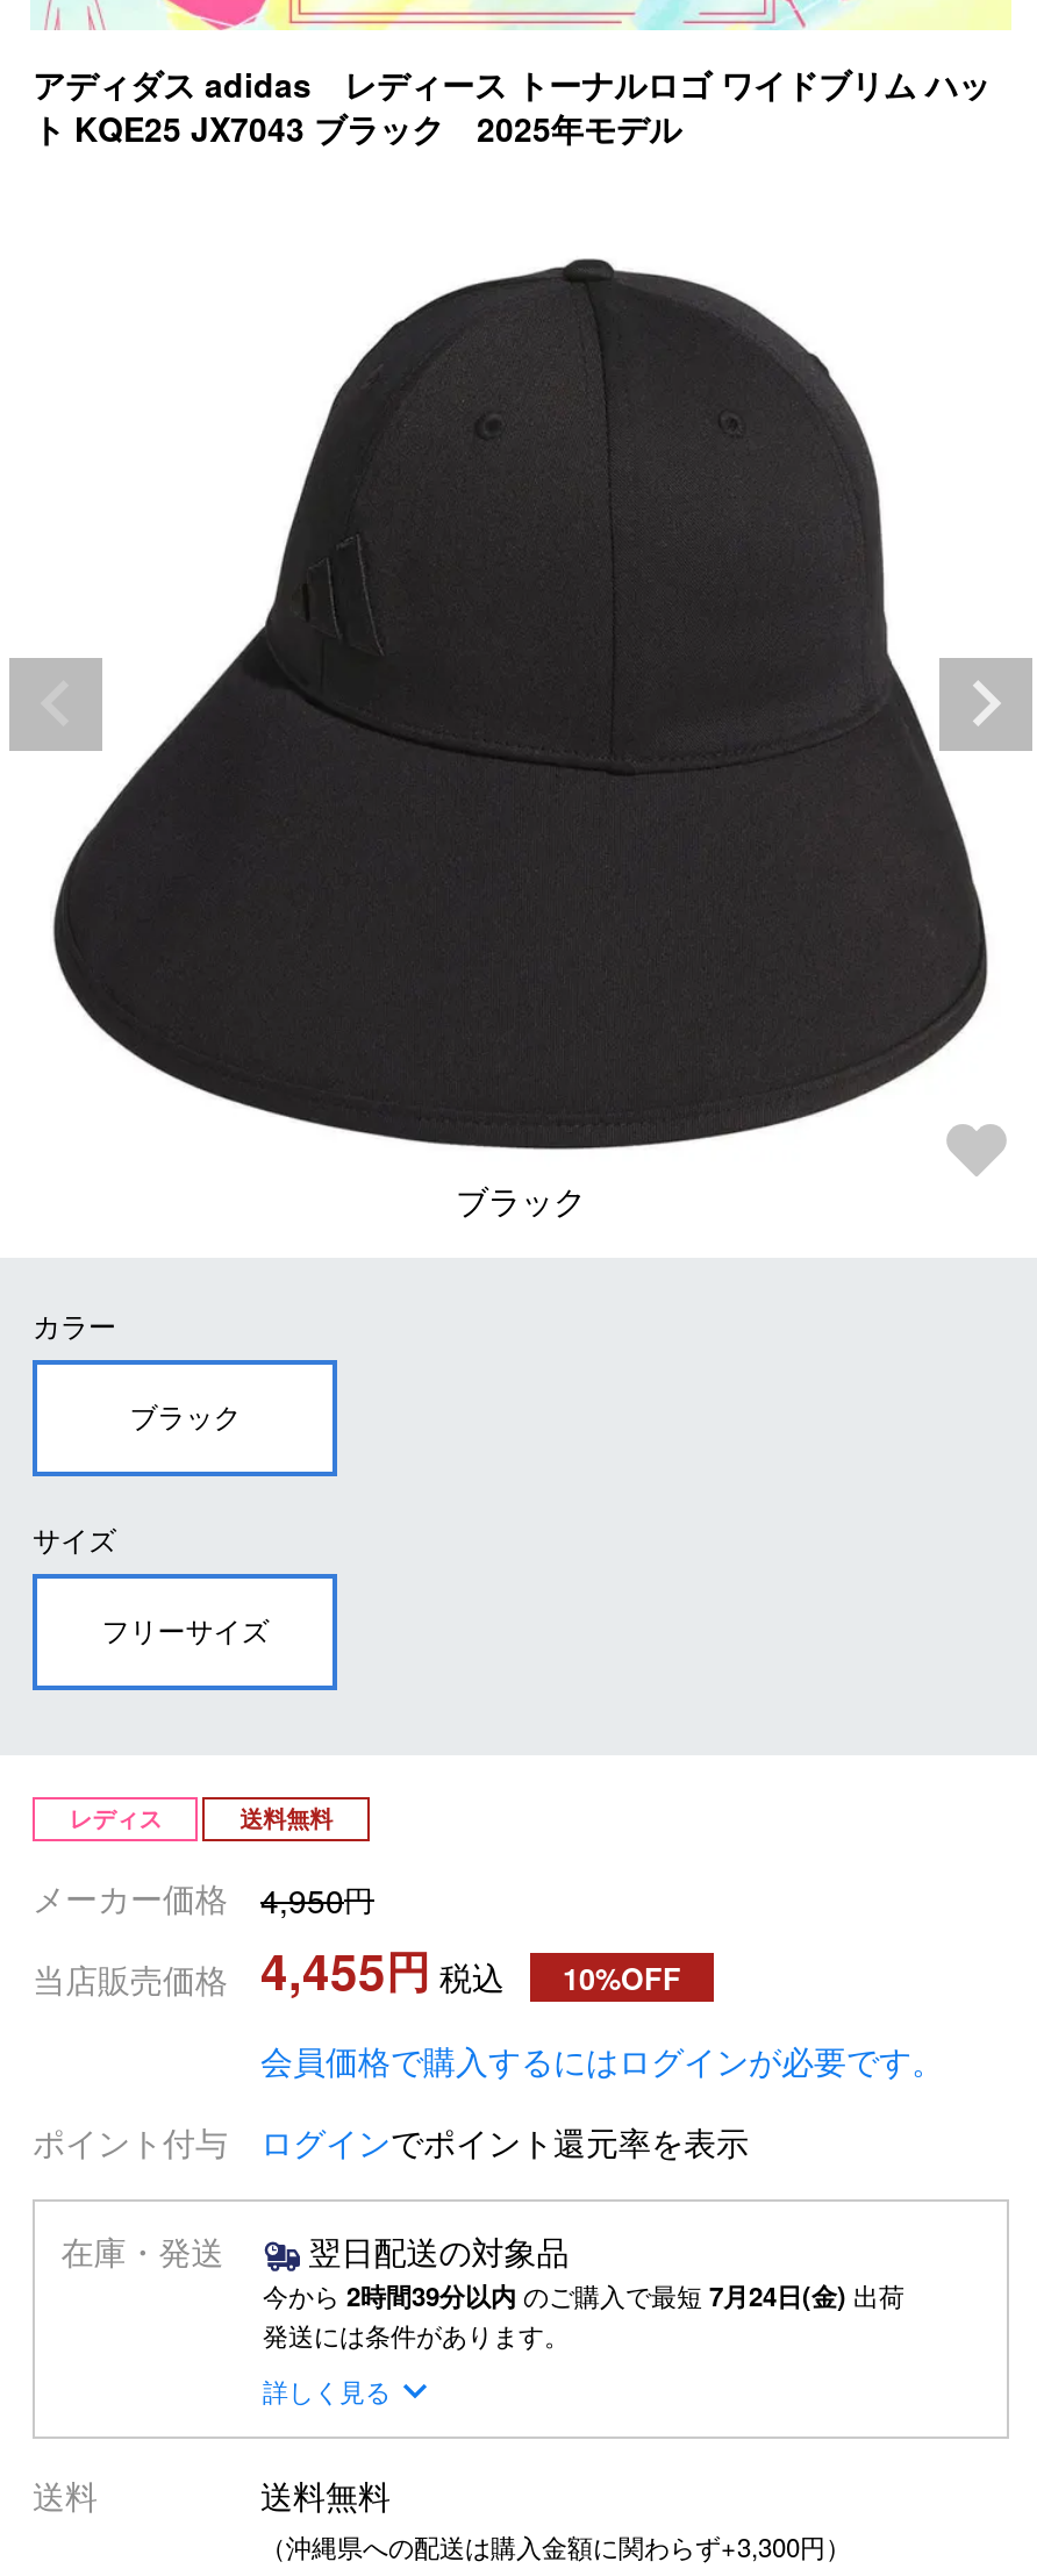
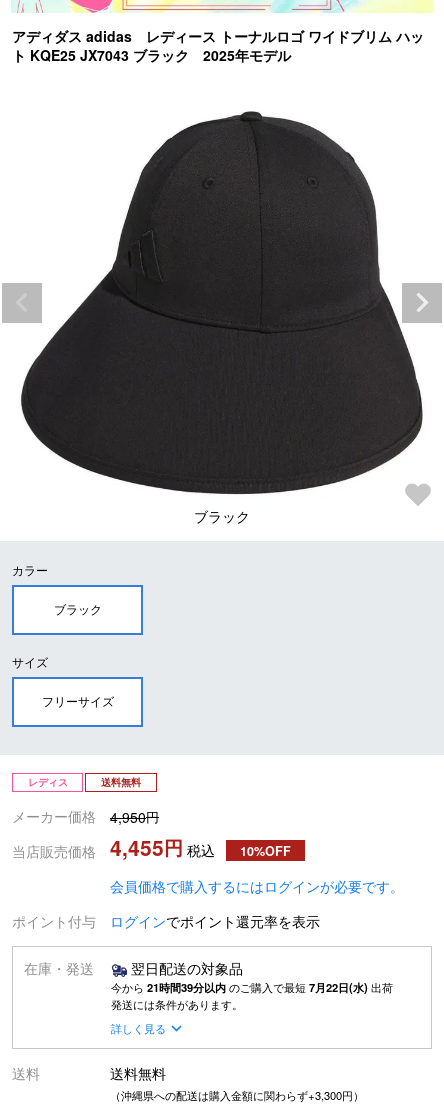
- 今から 2時間39分以内 のご購入で最短 7月24日(金) 出荷
+ 今から 21時間39分以内 のご購入で最短 7月22日(水) 出荷
